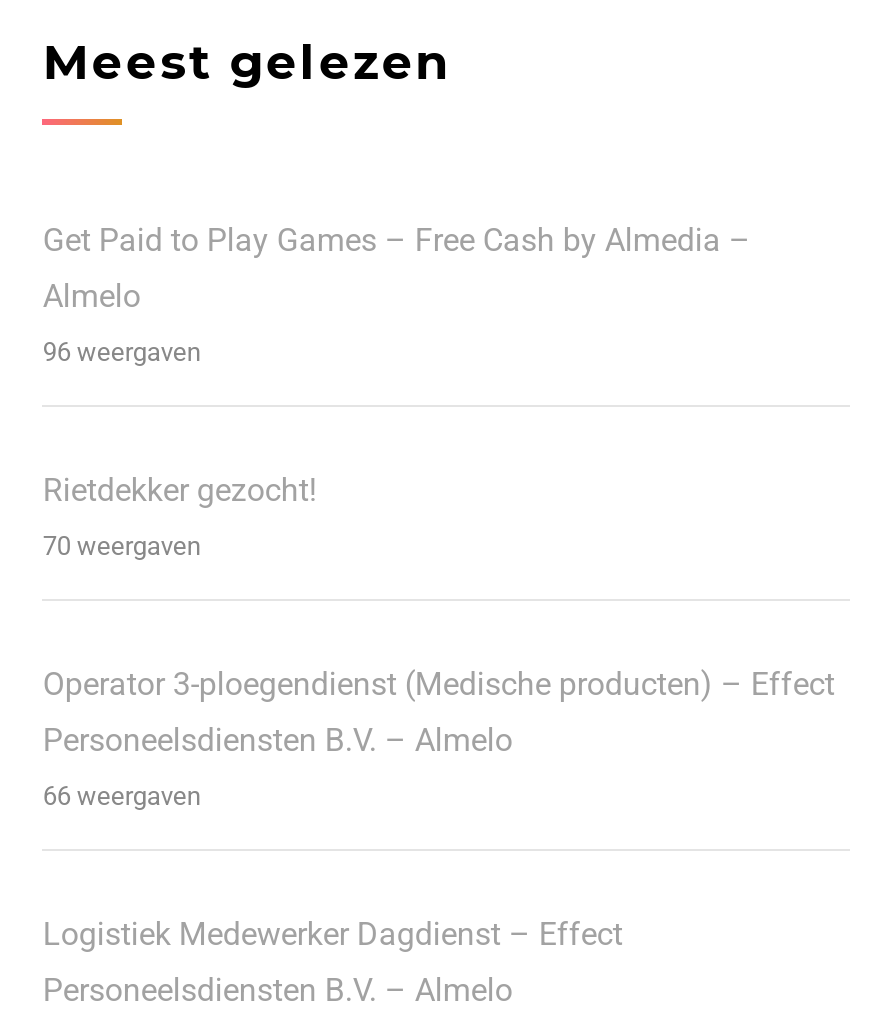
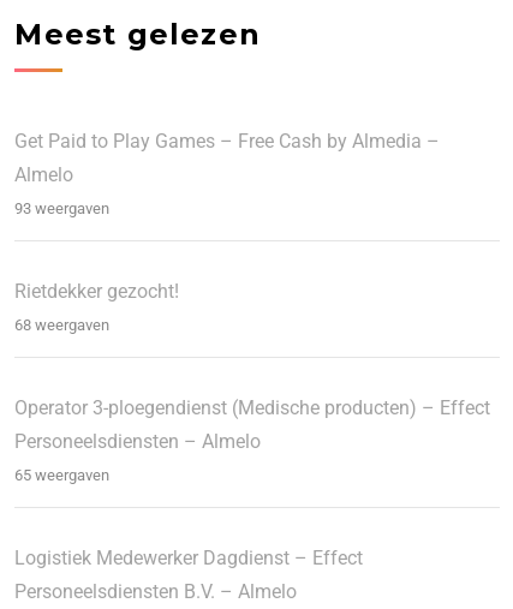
- 96 weergaven
+ 93 weergaven

- 70 weergaven
+ 68 weergaven

- Personeelsdiensten B.V. – Almelo
+ Personeelsdiensten – Almelo

- 66 weergaven
+ 65 weergaven
